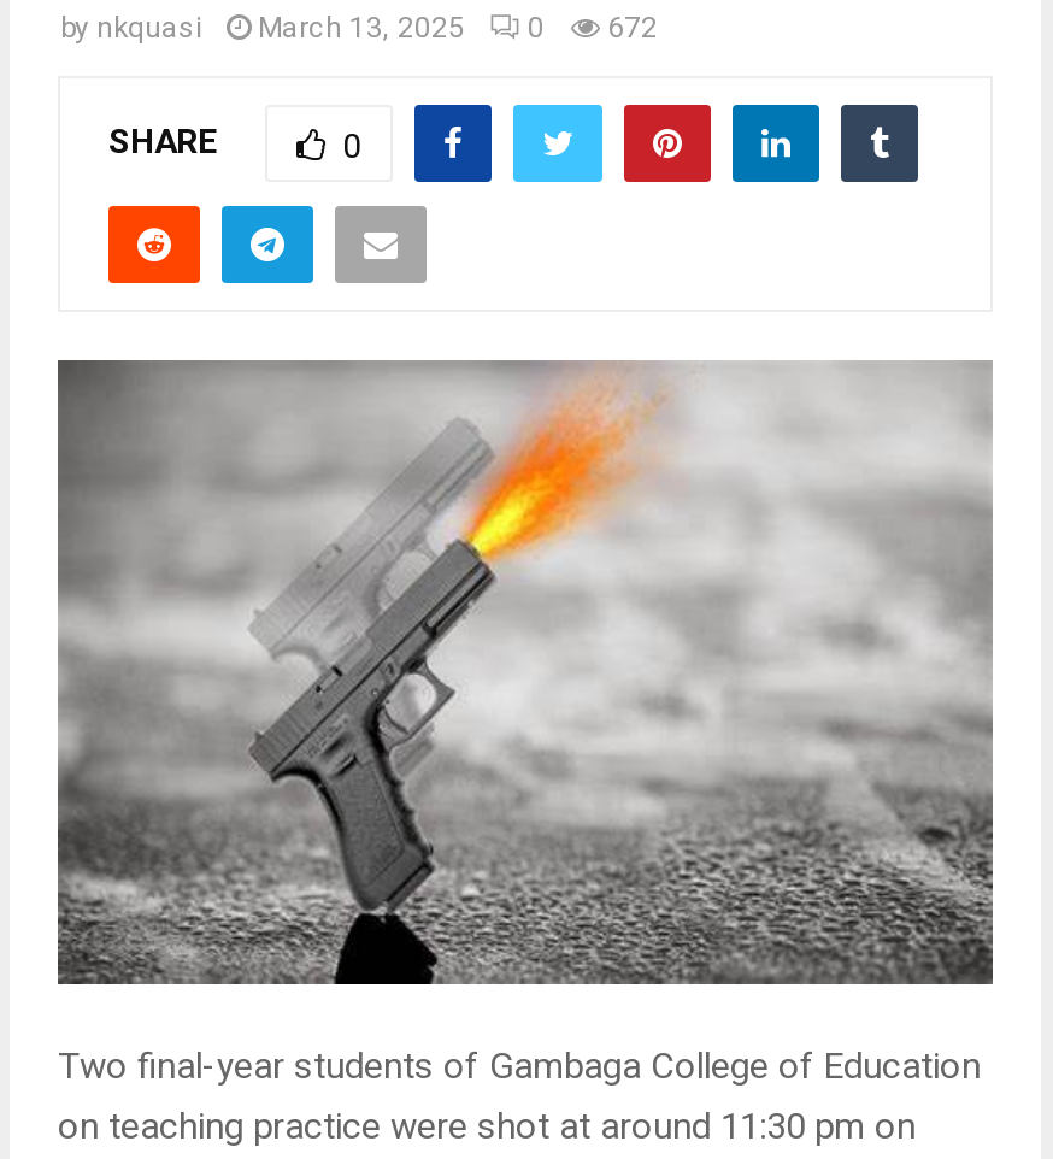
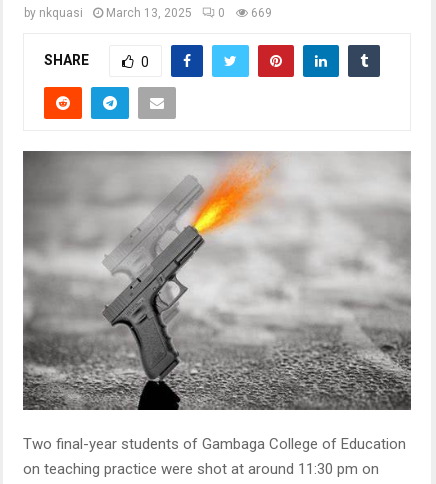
- by nkquasi March 13, 2025 0 672
+ by nkquasi March 13, 2025 0 669
